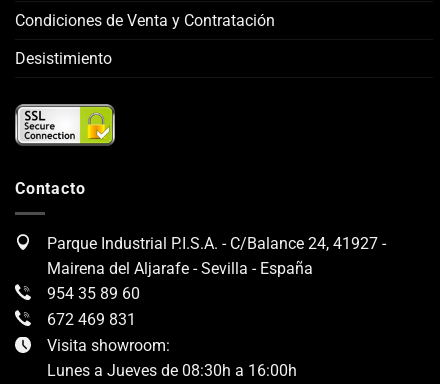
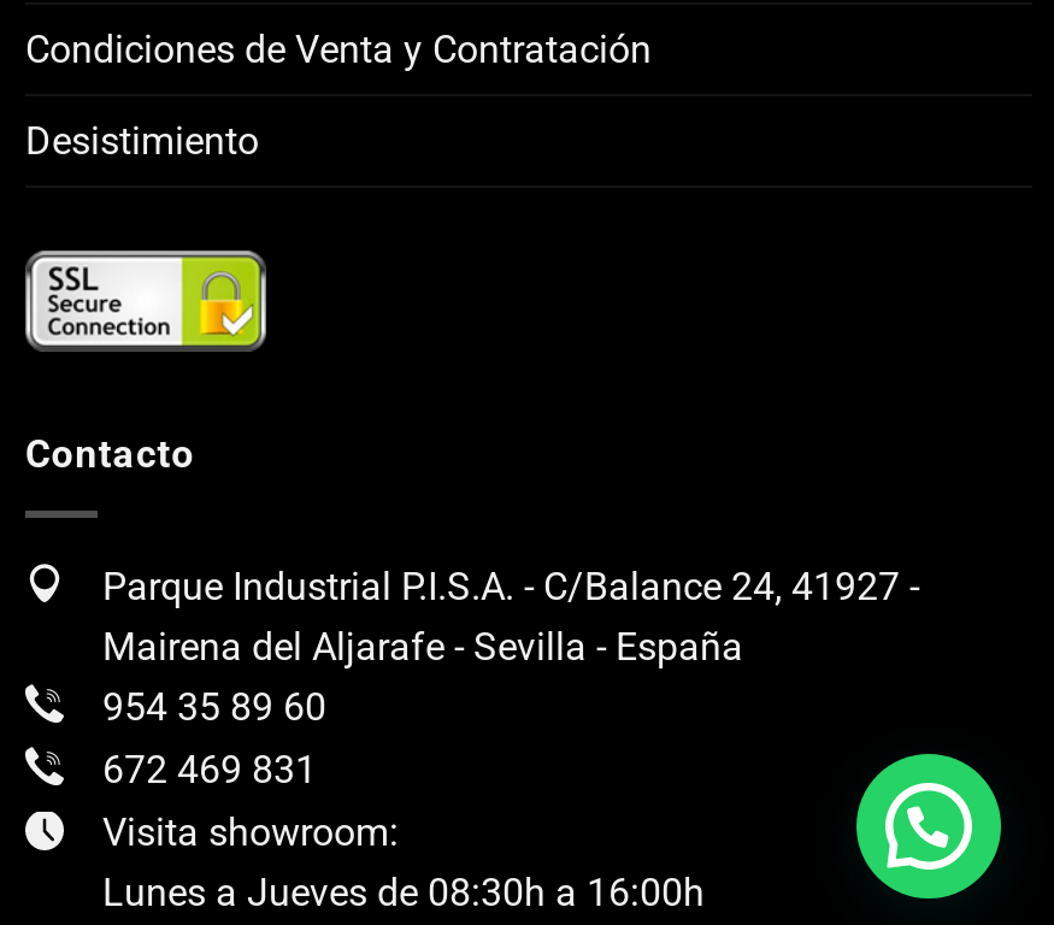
+ [image]
